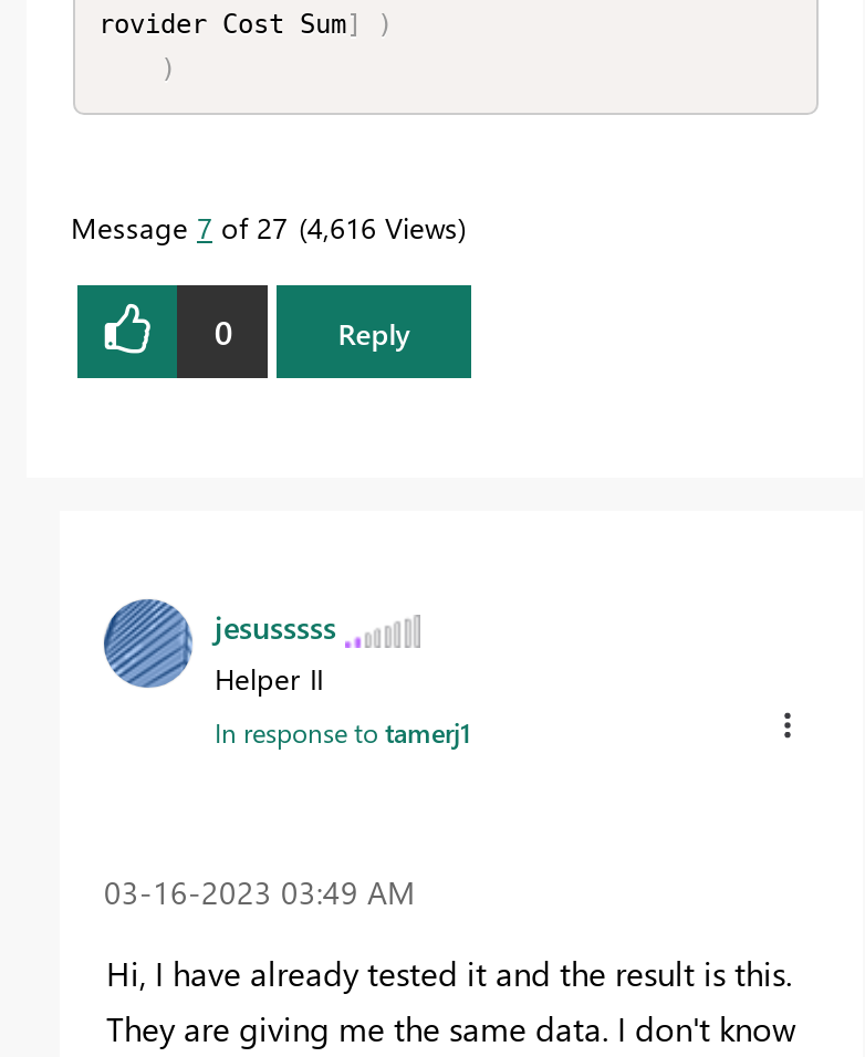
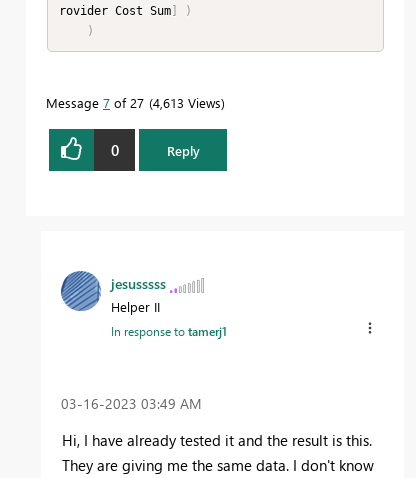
- Message 7 of 27 4,616 Views
+ Message 7 of 27 4,613 Views
